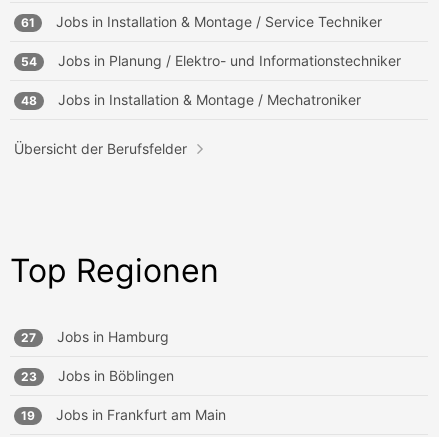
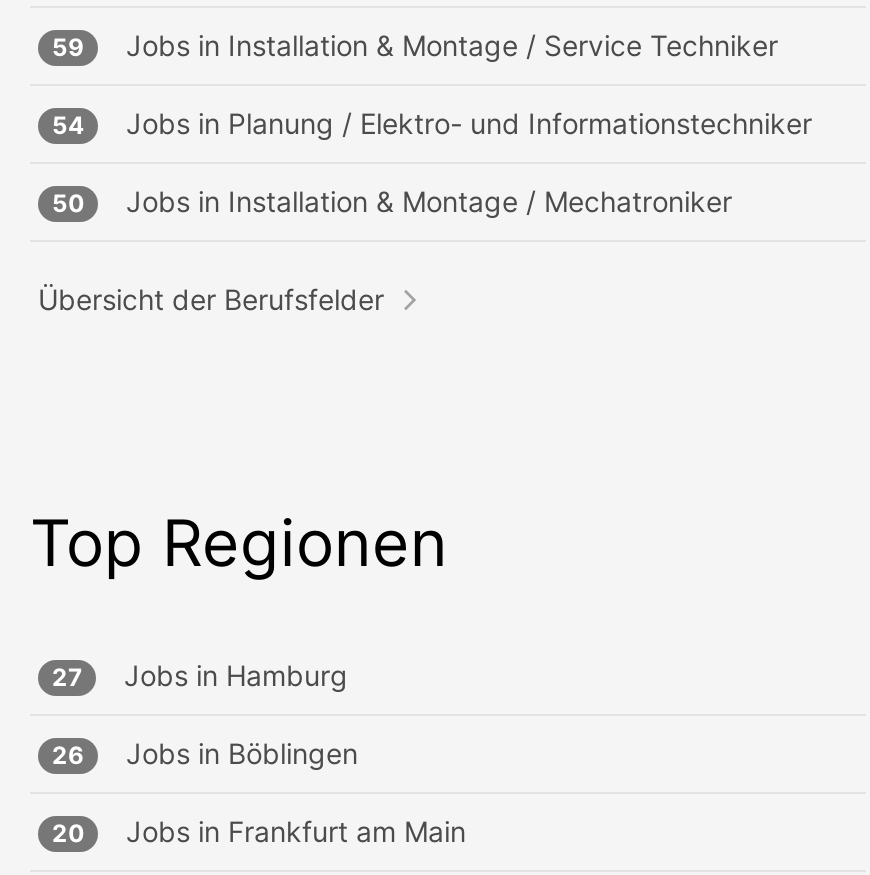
- 61 Jobs in Installation & Montage / Service Techniker
+ 59 Jobs in Installation & Montage / Service Techniker

- 48 Jobs in Installation & Montage / Mechatroniker
+ 50 Jobs in Installation & Montage / Mechatroniker

- 23 Jobs in Böblingen
+ 26 Jobs in Böblingen

- 19 Jobs in Frankfurt am Main
+ 20 Jobs in Frankfurt am Main
